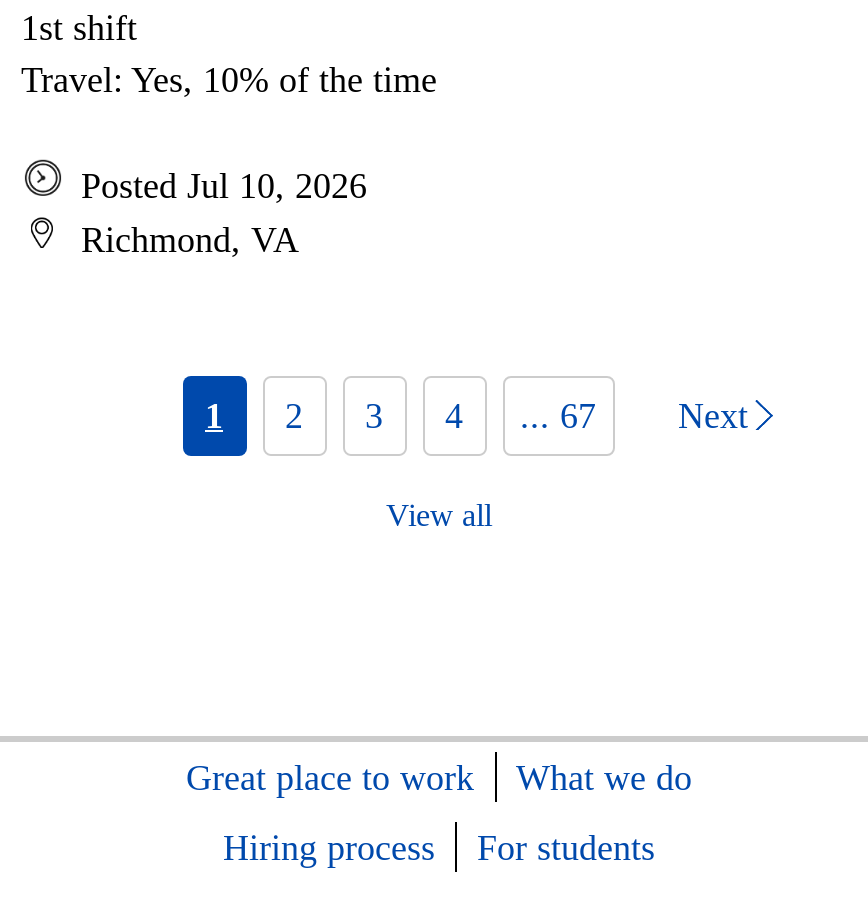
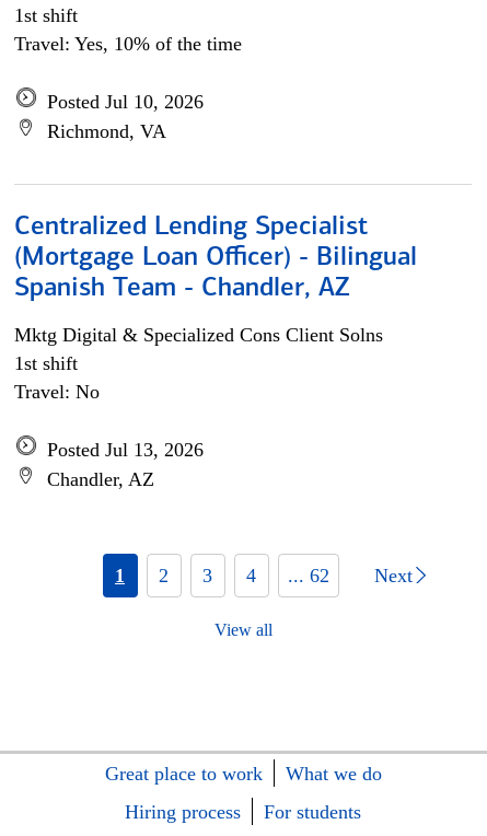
+ Centralized Lending Specialist
+ (Mortgage Loan Officer) - Bilingual
+ Spanish Team - Chandler, AZ
+ Mktg Digital & Specialized Cons Client Solns
+ 1st shift
+ Travel: No
+ Posted Jul 13, 2026
+ Chandler, AZ

- 1 2 3 4 ... 67
+ 1 2 3 4 ... 62
